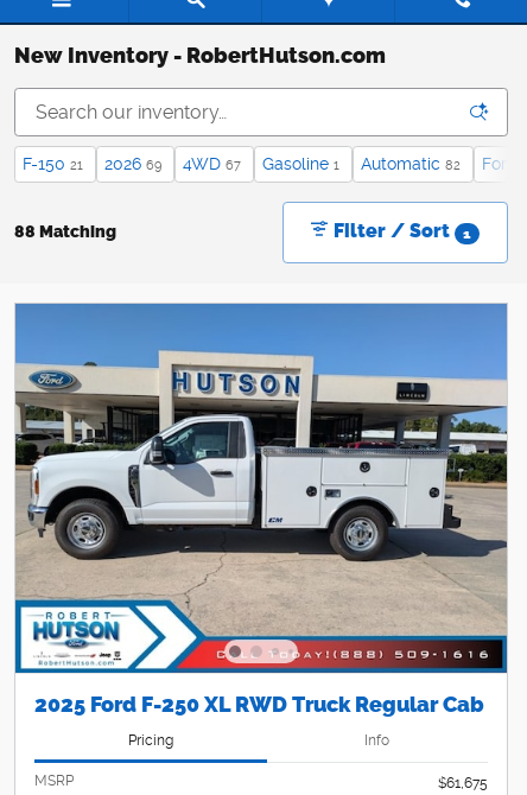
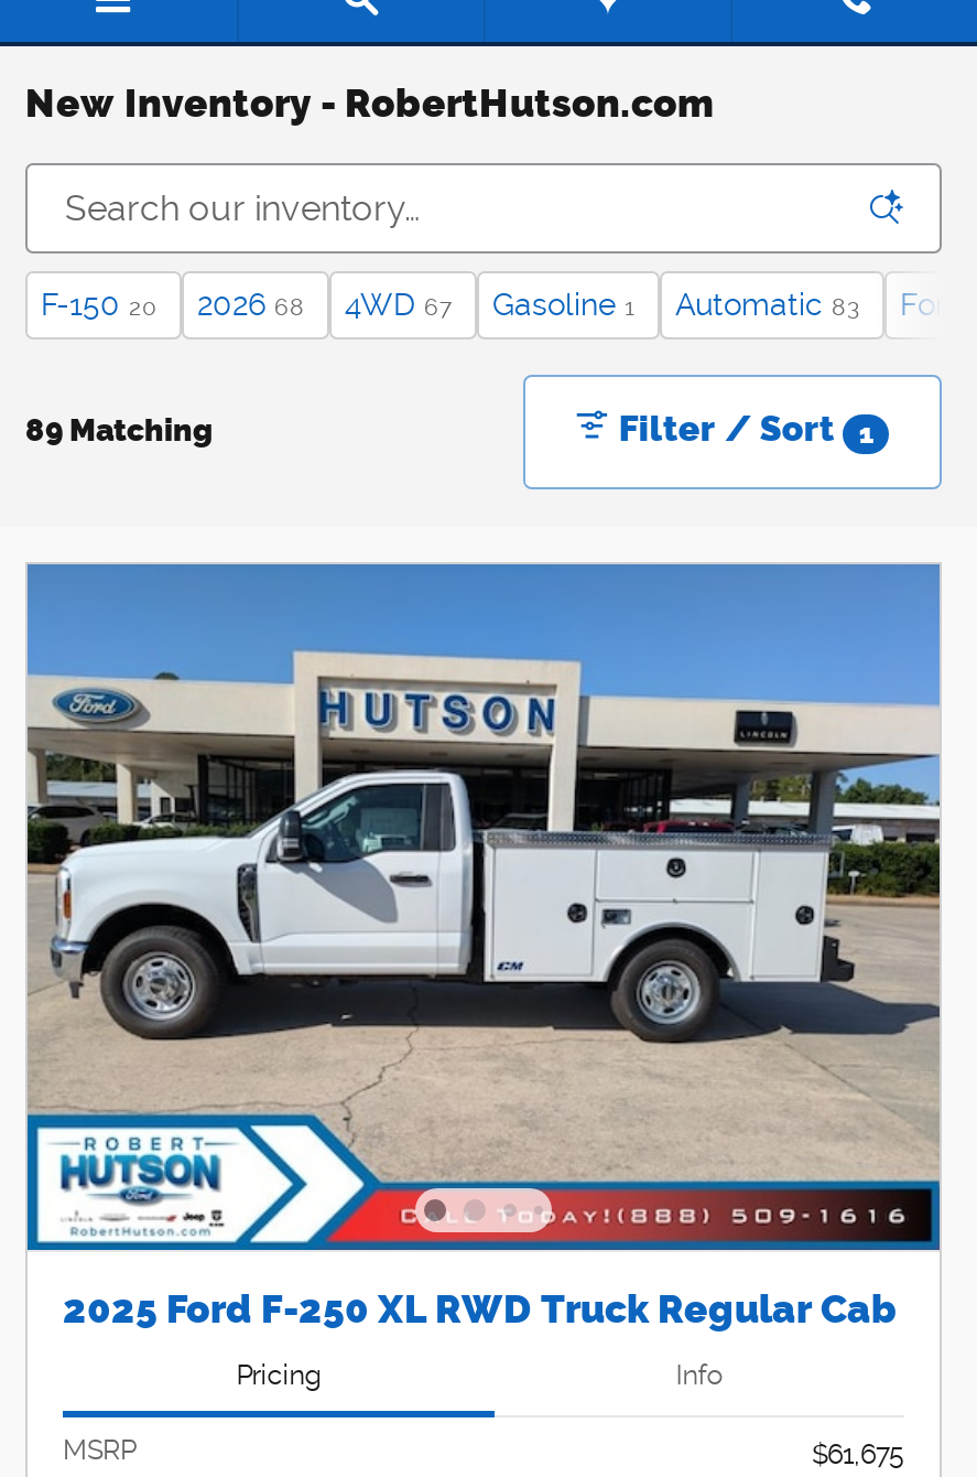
- F-150 21
+ F-150 20

- 2026 69
+ 2026 68

- Automatic 82
+ Automatic 83

- 88 Matching
+ 89 Matching
